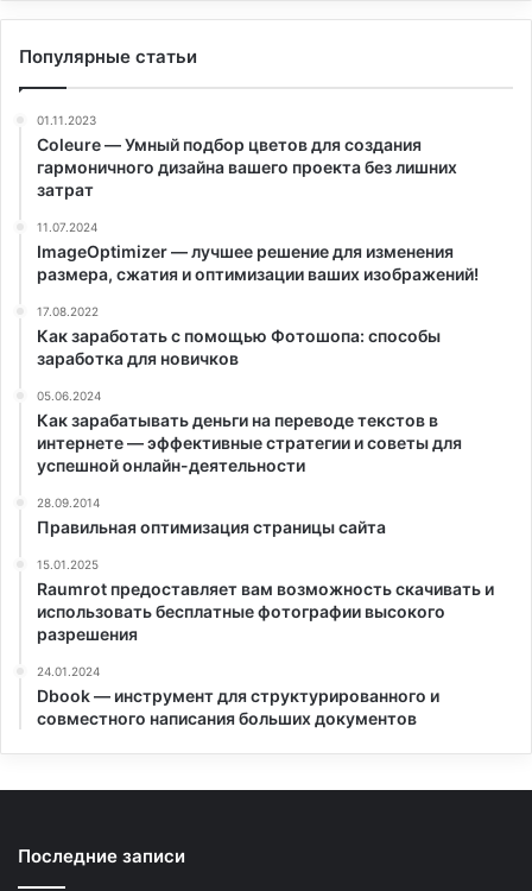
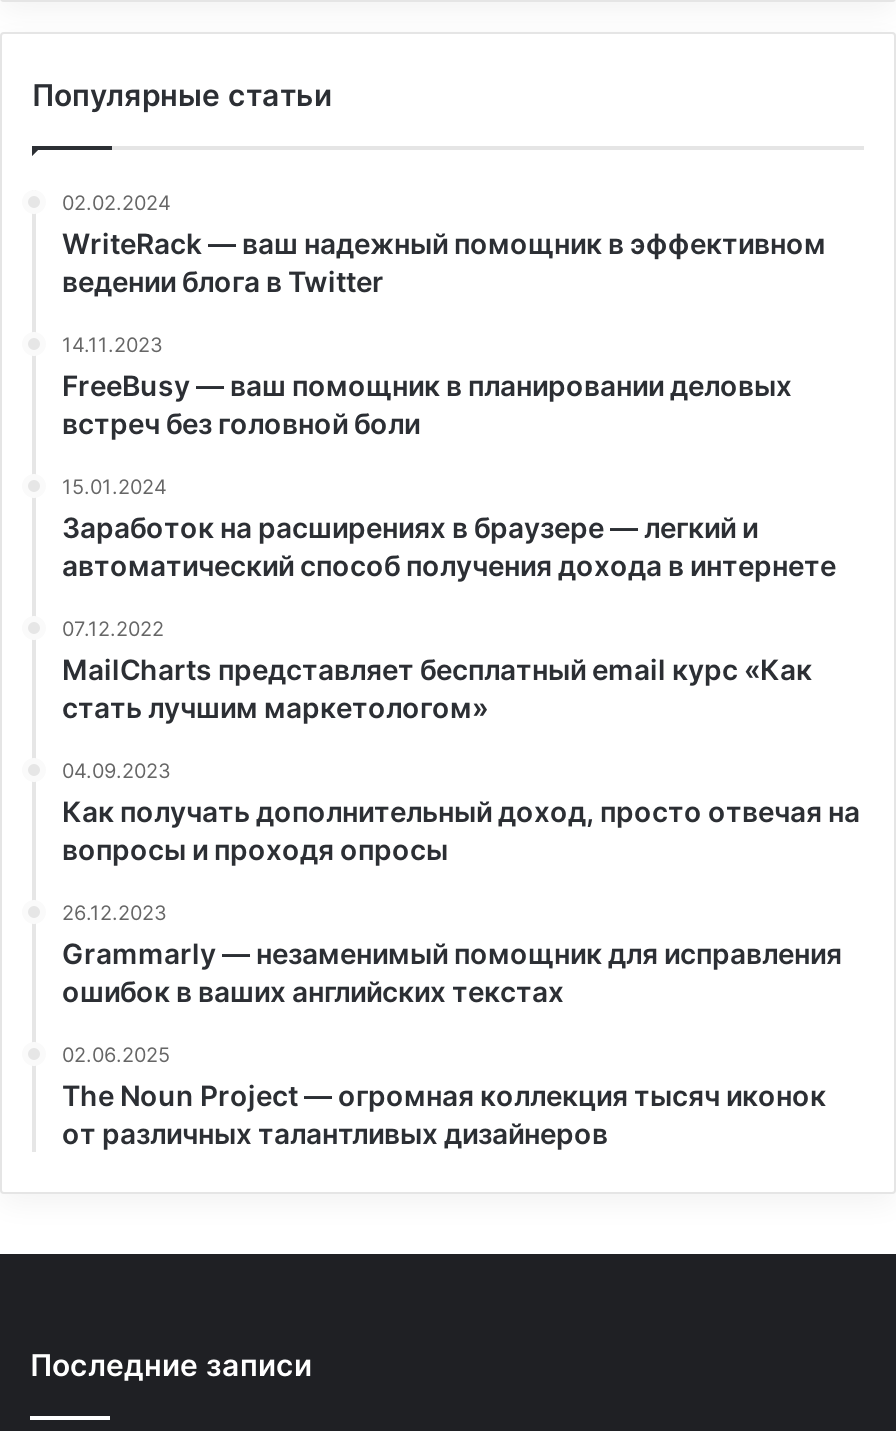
- 01.11.2023
- Coleure — Умный подбор цветов для создания
- гармоничного дизайна вашего проекта без лишних
- затрат
+ 02.02.2024
+ WriteRack — ваш надежный помощник в эффективном
+ ведении блога в Twitter

- 11.07.2024
- ImageOptimizer — лучшее решение для изменения
- размера, сжатия и оптимизации ваших изображений!
+ 14.11.2023
+ FreeBusy — ваш помощник в планировании деловых
+ встреч без головной боли

- 17.08.2022
- Как заработать с помощью Фотошопа: способы
- заработка для новичков
+ 15.01.2024
+ Заработок на расширениях в браузере — легкий и
+ автоматический способ получения дохода в интернете

- 05.06.2024
- Как зарабатывать деньги на переводе текстов в
- интернете — эффективные стратегии и советы для
- успешной онлайн-деятельности
+ 07.12.2022
+ MailCharts представляет бесплатный email курс «Как
+ стать лучшим маркетологом»

- 28.09.2014
- Правильная оптимизация страницы сайта
+ 04.09.2023
+ Как получать дополнительный доход, просто отвечая на
+ вопросы и проходя опросы

- 15.01.2025
- Raumrot предоставляет вам возможность скачивать и
- использовать бесплатные фотографии высокого
- разрешения
+ 26.12.2023
+ Grammarly — незаменимый помощник для исправления
+ ошибок в ваших английских текстах

- 24.01.2024
- Dbook — инструмент для структурированного и
- совместного написания больших документов
+ 02.06.2025
+ The Noun Project — огромная коллекция тысяч иконок
+ от различных талантливых дизайнеров
